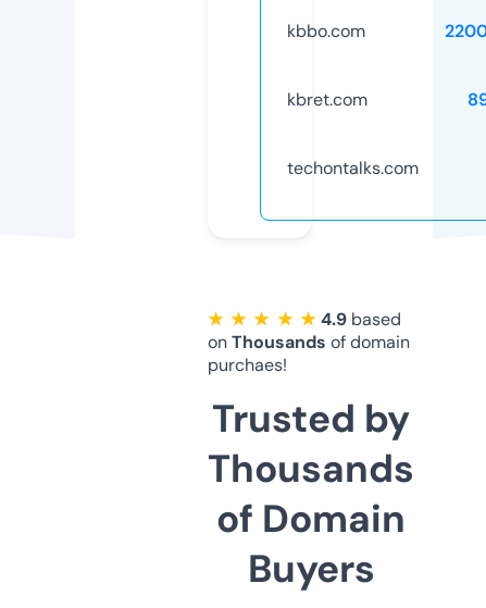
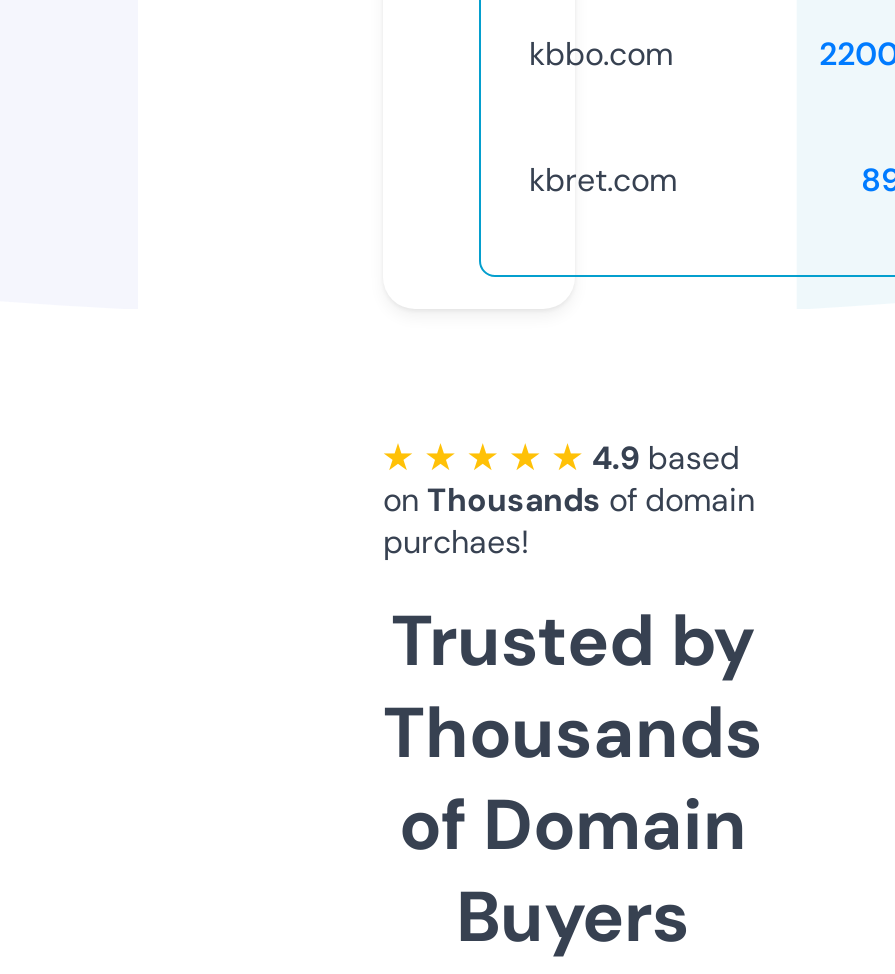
- techontalks.com
